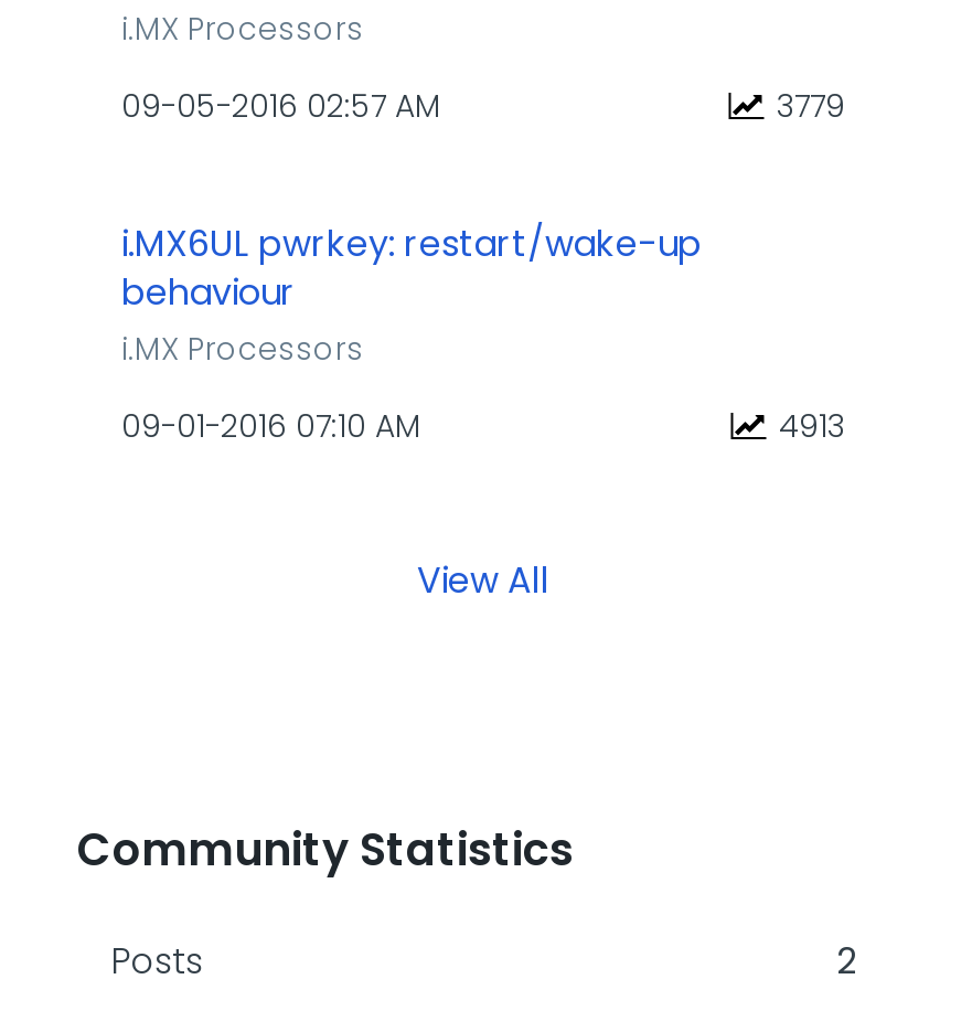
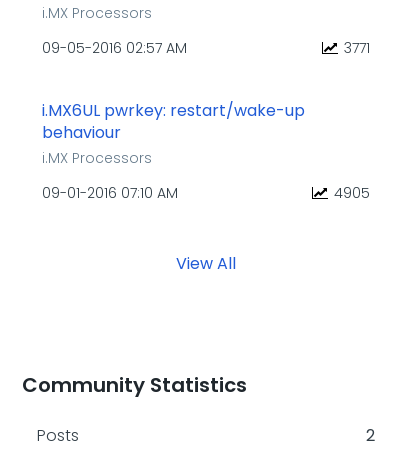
- 3779
+ 3771

- 4913
+ 4905
